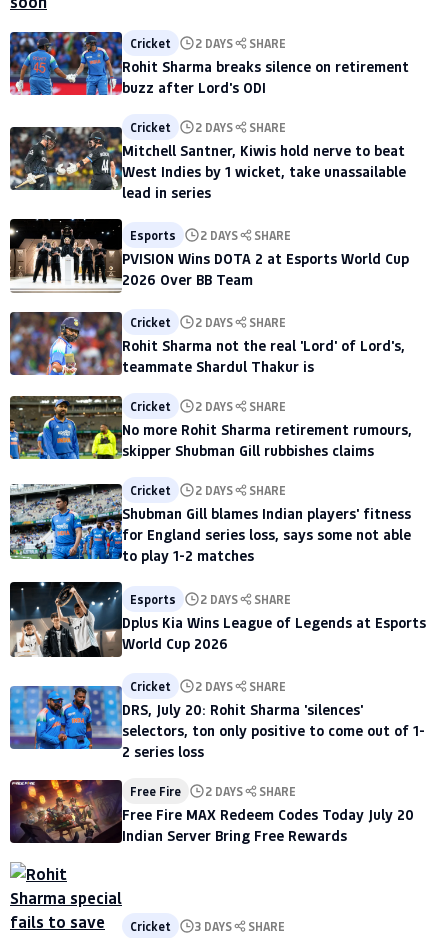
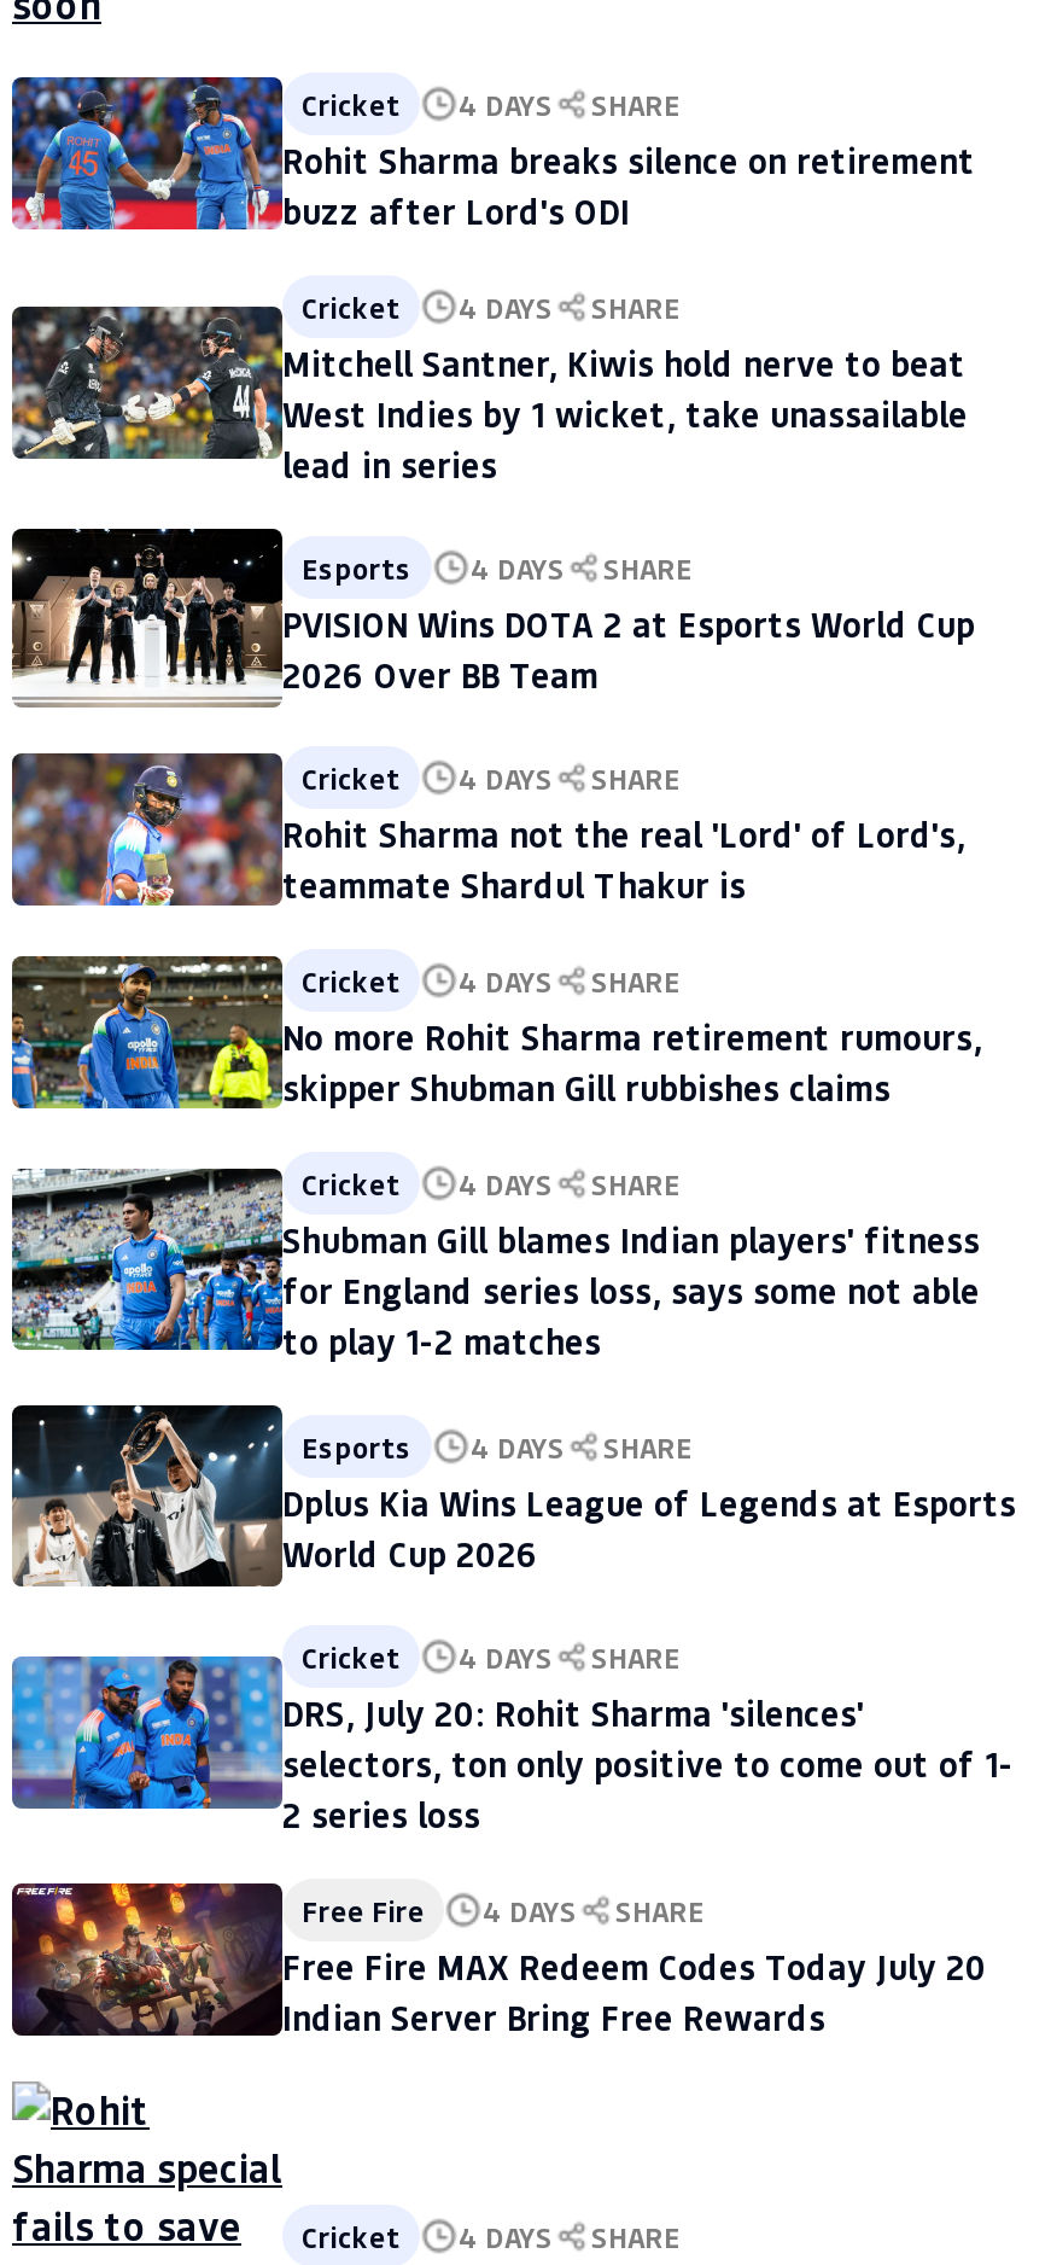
- Cricket 2 DAYS SHARE
+ Cricket 4 DAYS SHARE

- Cricket 2 DAYS SHARE
+ Cricket 4 DAYS SHARE

- Esports 2 DAYS SHARE
+ Esports 4 DAYS SHARE

- Cricket 2 DAYS SHARE
+ Cricket 4 DAYS SHARE

- Cricket 2 DAYS SHARE
+ Cricket 4 DAYS SHARE

- Cricket 2 DAYS SHARE
+ Cricket 4 DAYS SHARE

- Esports 2 DAYS SHARE
+ Esports 4 DAYS SHARE

- Cricket 2 DAYS SHARE
+ Cricket 4 DAYS SHARE

- Free Fire 2 DAYS SHARE
+ Free Fire 4 DAYS SHARE

- Cricket 3 DAYS SHARE
+ Cricket 4 DAYS SHARE
